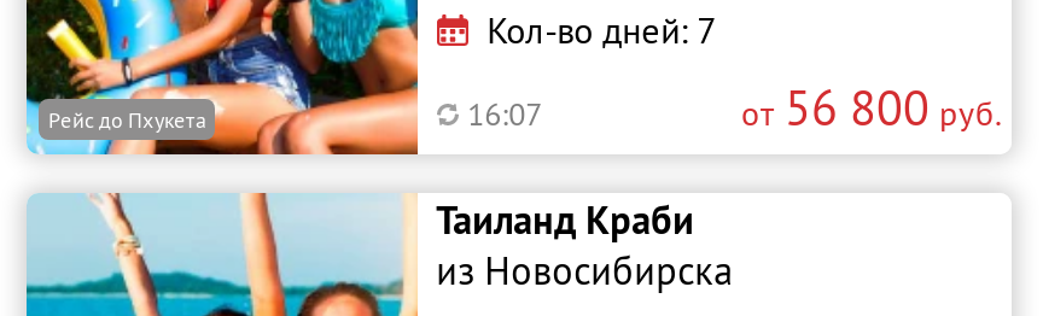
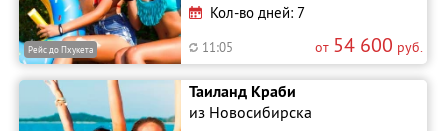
- от 56 800 руб.
+ от 54 600 руб.

- 16:07
+ 11:05
